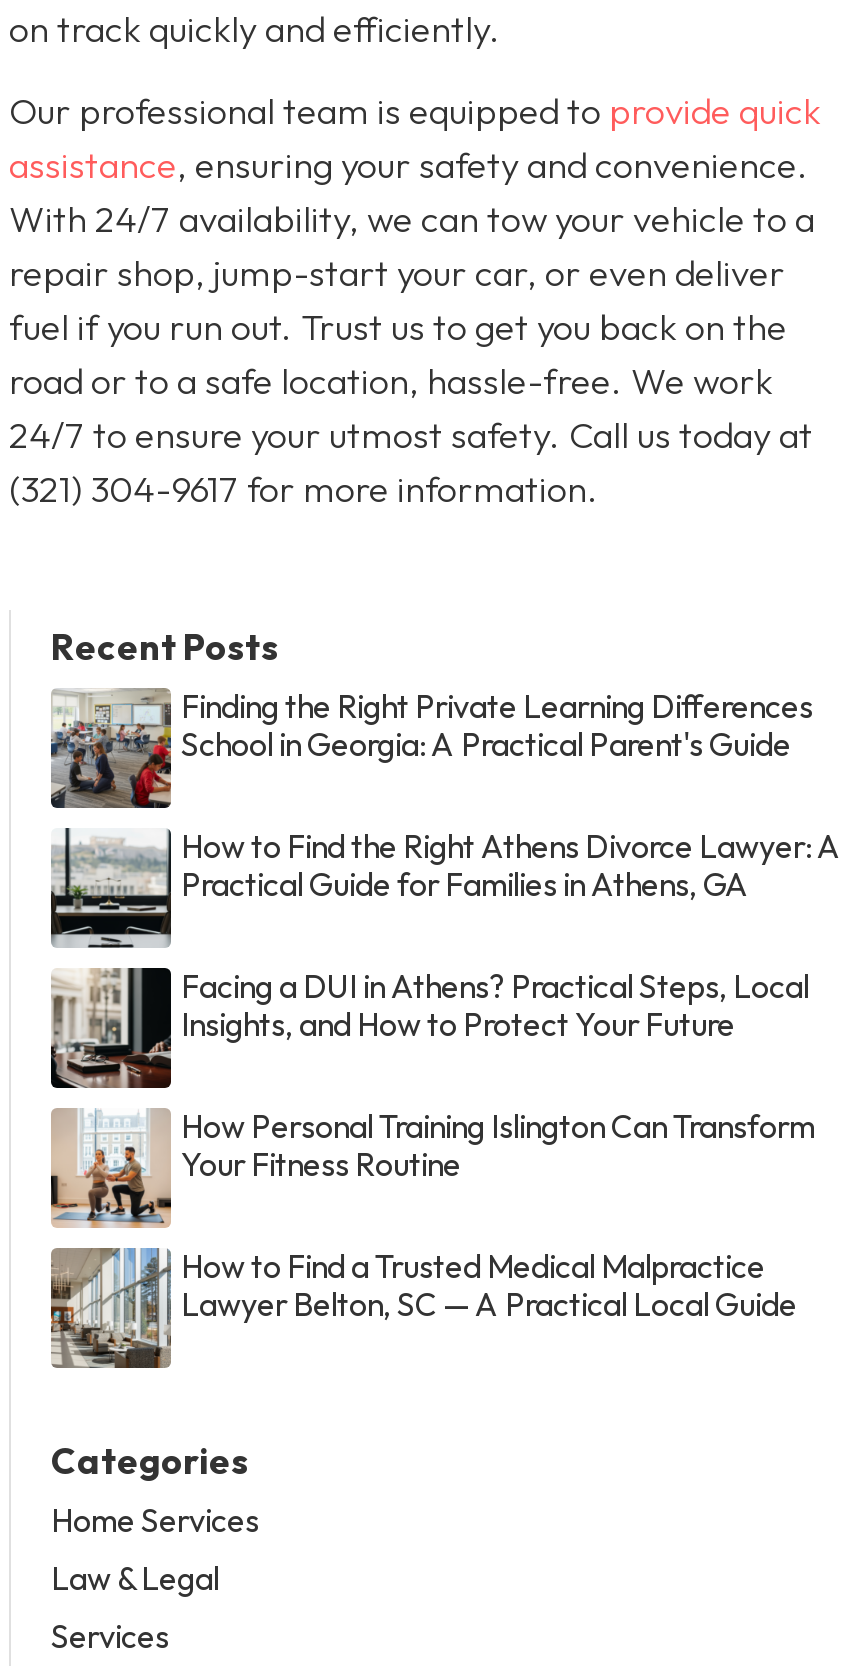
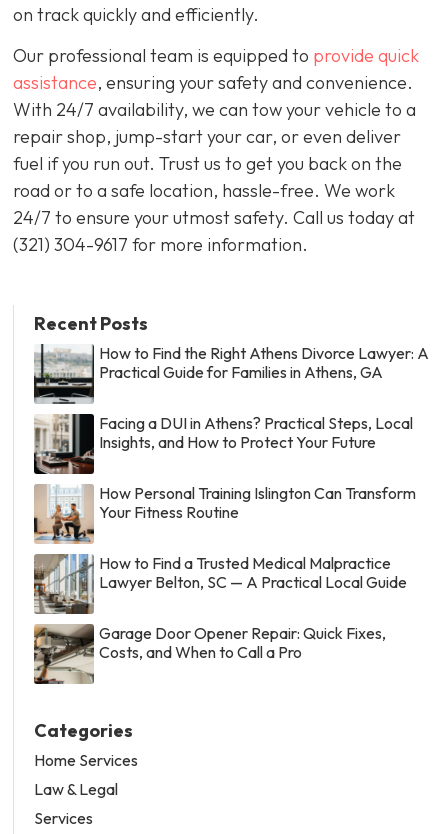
- [image]
- Finding the Right Private Learning Differences
- School in Georgia: A Practical Parent's Guide

moved up: [image] | How to Find the Right Athens Divorce Lawyer: A | Practical Guide for Families in Athens, GA | ... | How to Find a Trusted Medical Malpractice | Lawyer Belton, SC — A Practical Local Guide

+ [image]
+ Garage Door Opener Repair: Quick Fixes,
+ Costs, and When to Call a Pro
